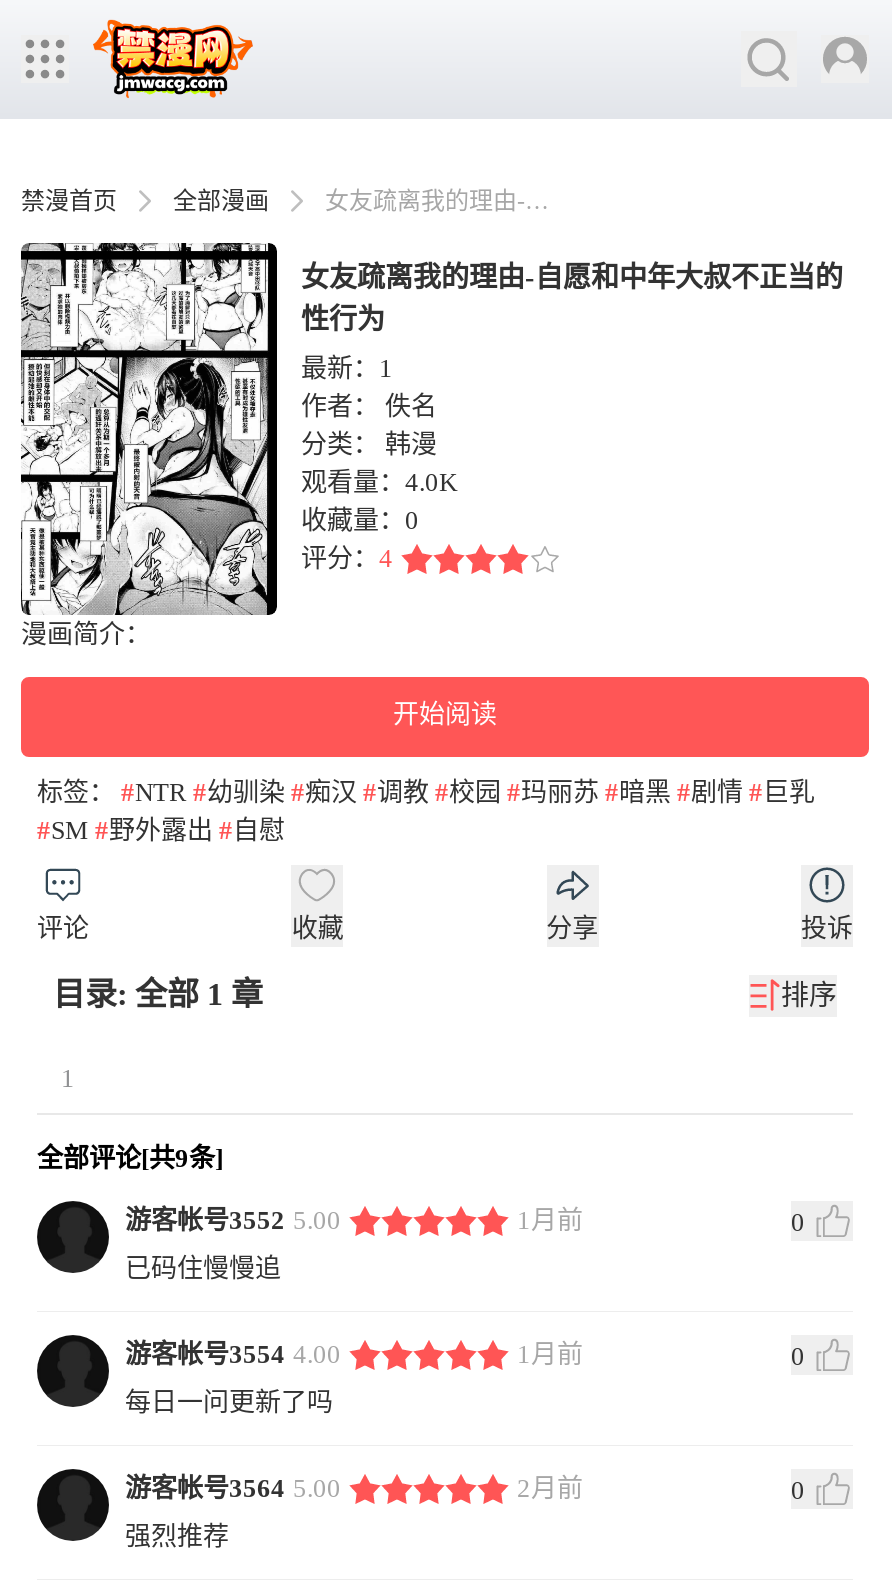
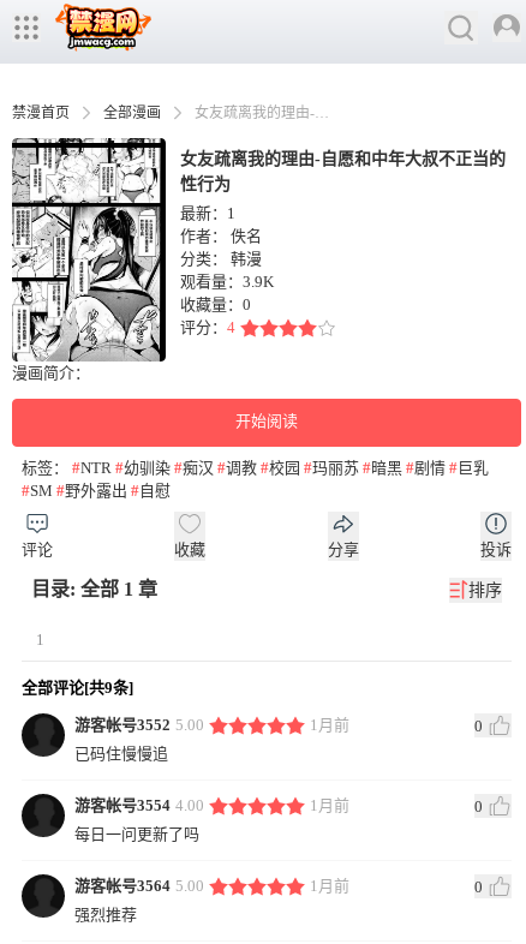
- 观看量：4.0K
+ 观看量：3.9K

- 2月前
+ 1月前
